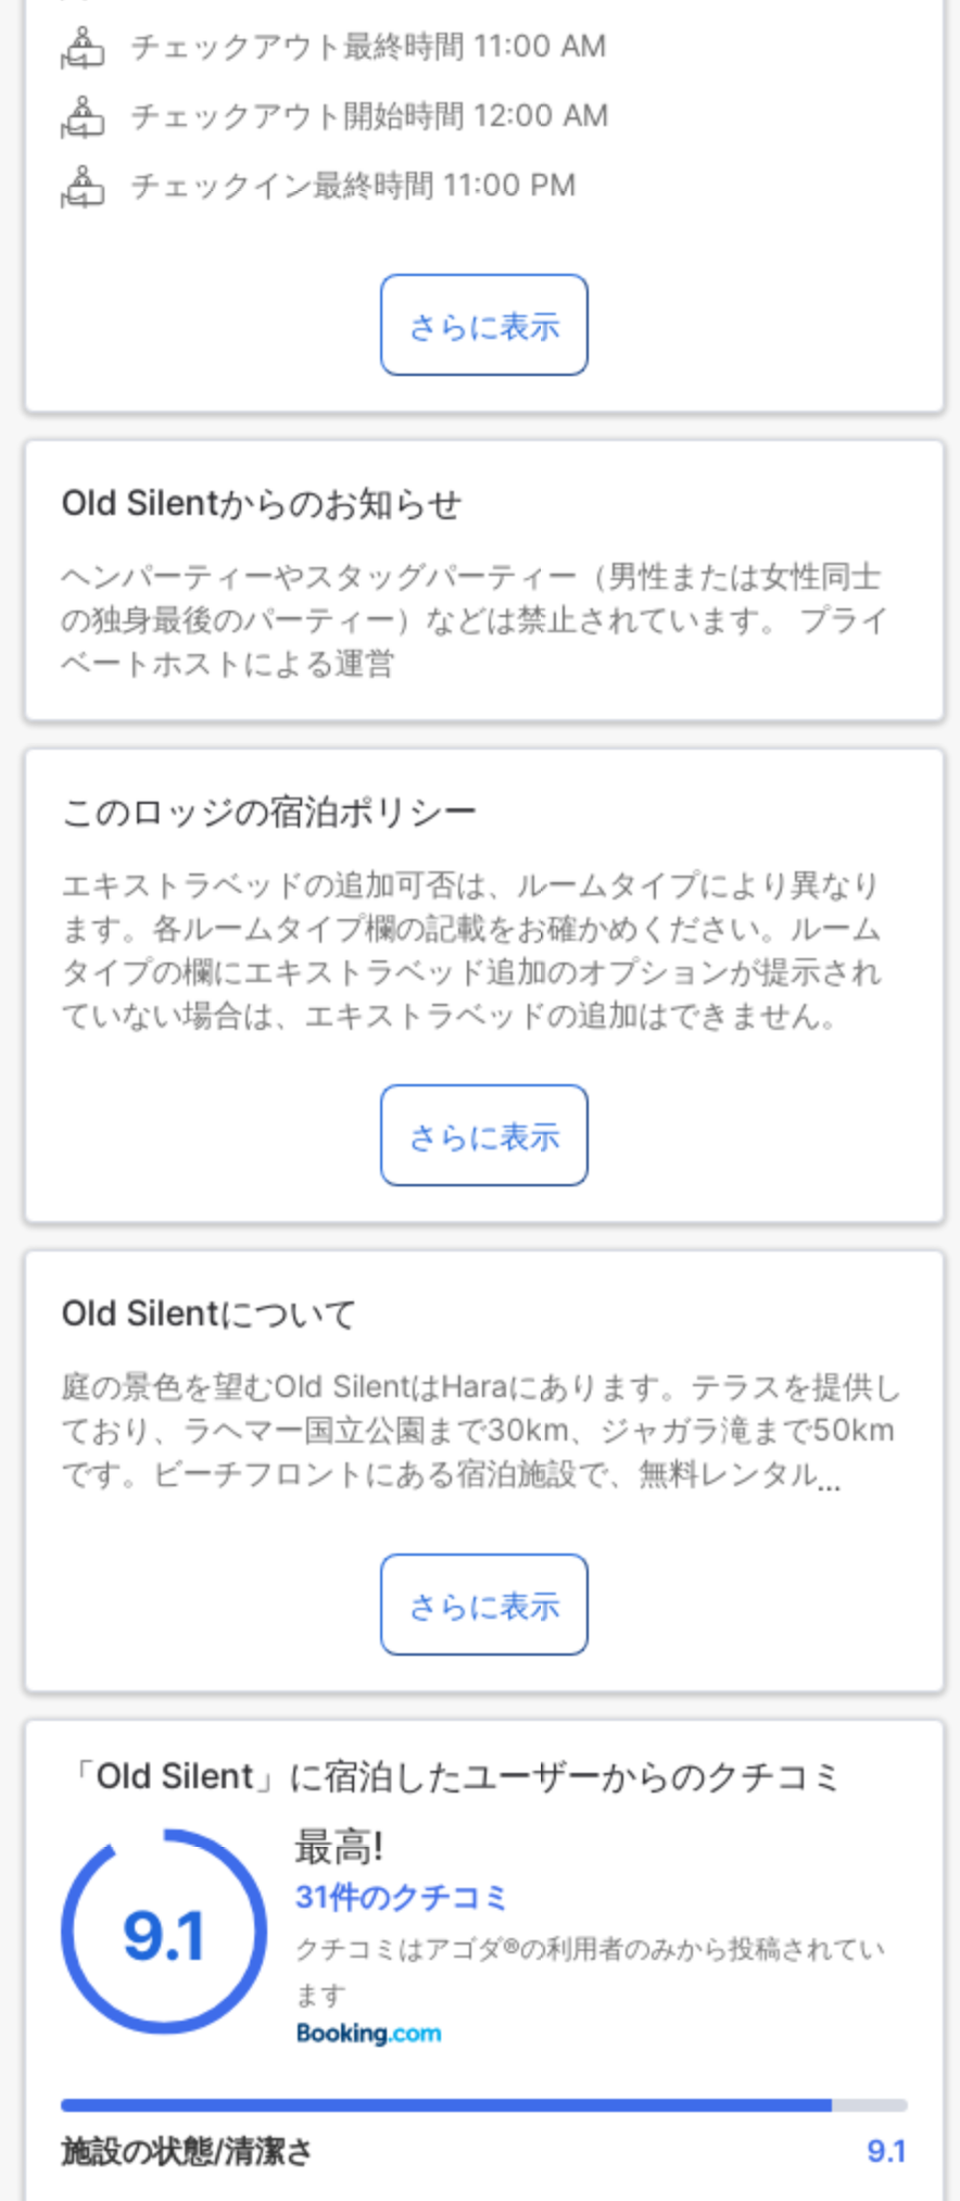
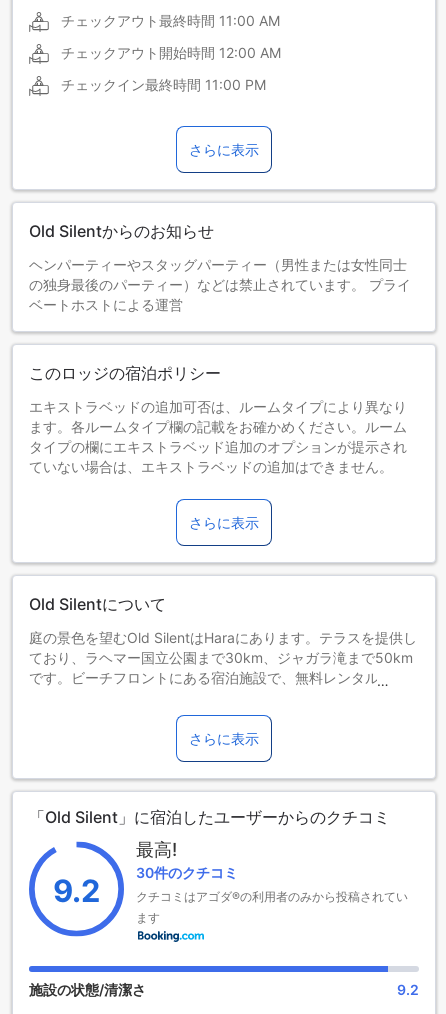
- 31件のクチコミ
+ 30件のクチコミ

- 9.1
+ 9.2

- 9.1
+ 9.2
